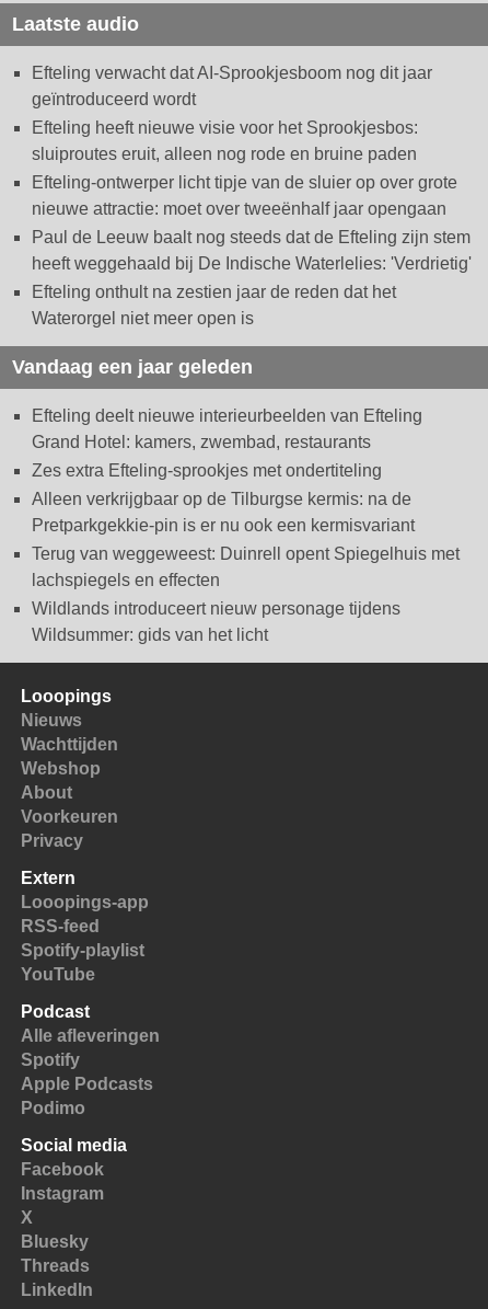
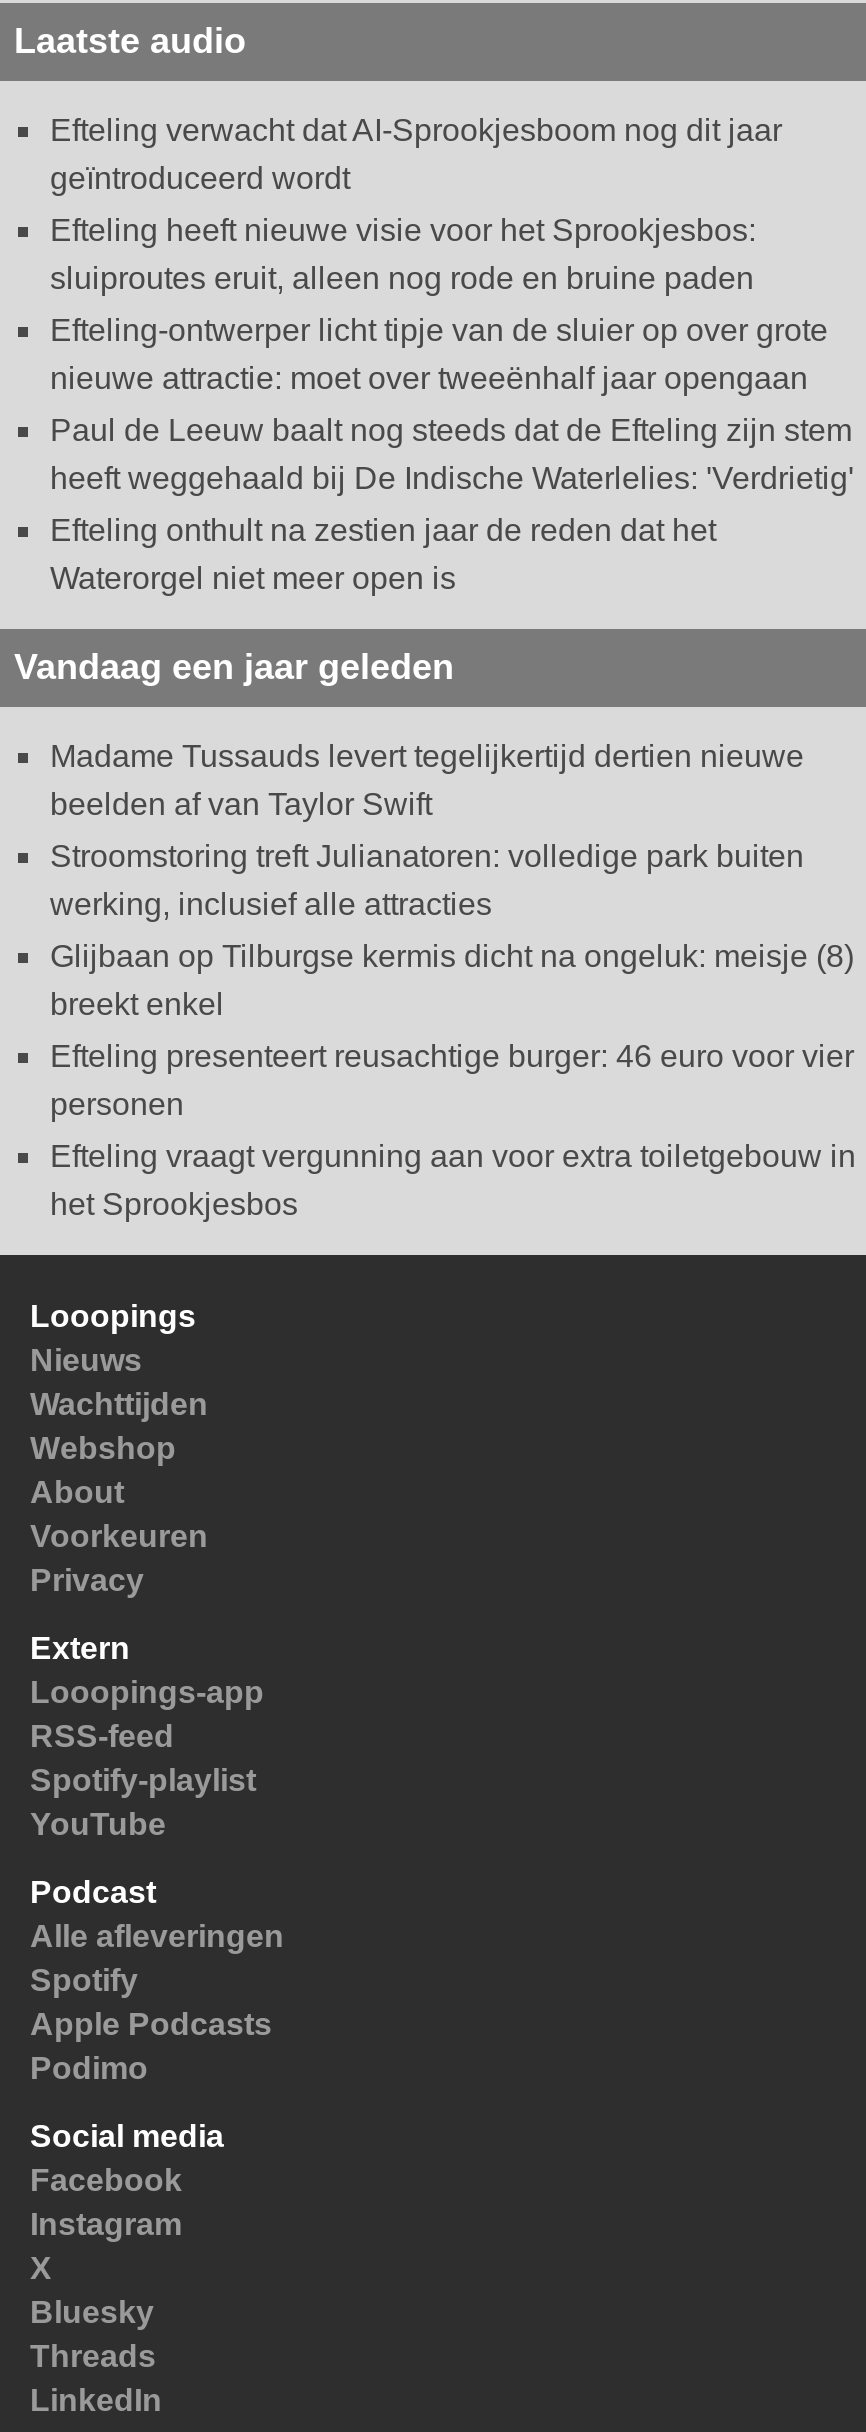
- Efteling deelt nieuwe interieurbeelden van Efteling
- Grand Hotel: kamers, zwembad, restaurants
+ Madame Tussauds levert tegelijkertijd dertien nieuwe
+ beelden af van Taylor Swift

- Zes extra Efteling-sprookjes met ondertiteling
+ Stroomstoring treft Julianatoren: volledige park buiten
+ werking, inclusief alle attracties

- Alleen verkrijgbaar op de Tilburgse kermis: na de
- Pretparkgekkie-pin is er nu ook een kermisvariant
+ Glijbaan op Tilburgse kermis dicht na ongeluk: meisje (8)
+ breekt enkel

- Terug van weggeweest: Duinrell opent Spiegelhuis met
- lachspiegels en effecten
+ Efteling presenteert reusachtige burger: 46 euro voor vier
+ personen

- Wildlands introduceert nieuw personage tijdens
- Wildsummer: gids van het licht
+ Efteling vraagt vergunning aan voor extra toiletgebouw in
+ het Sprookjesbos
